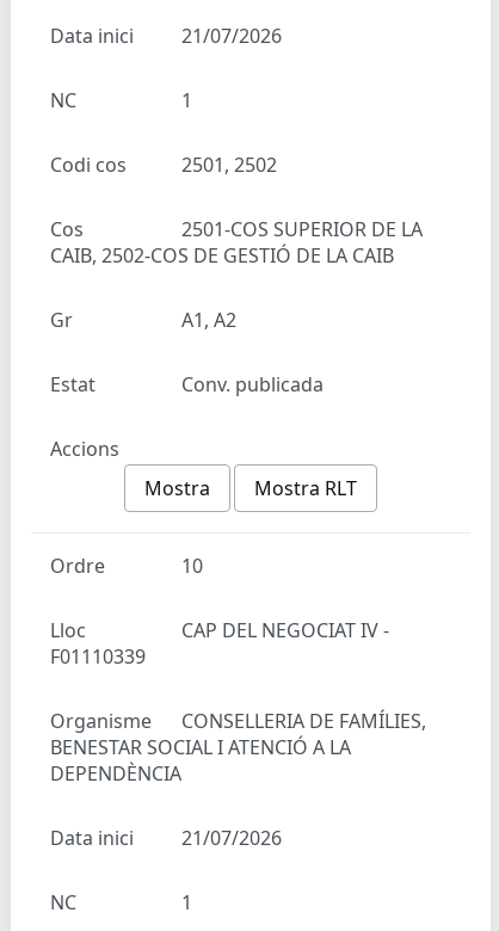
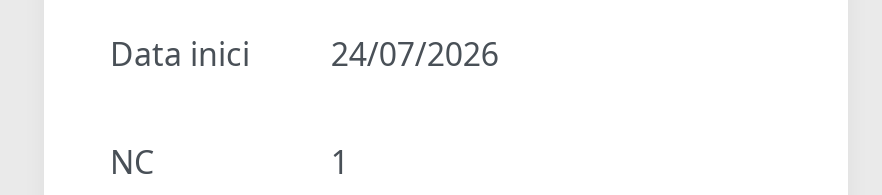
- 21/07/2026
- NC
- 1
- Codi cos
- 2501, 2502
- Cos
- 2501-COS SUPERIOR DE LA
- CAIB, 2502-COS DE GESTIÓ DE LA CAIB
- Gr
- A1, A2
- Estat
- Conv. publicada
- Accions
- Mostra
- Mostra RLT
- Ordre
- 10
- Lloc
- CAP DEL NEGOCIAT IV -
- F01110339
- Organisme
- CONSELLERIA DE FAMÍLIES,
- BENESTAR SOCIAL I ATENCIÓ A LA
- DEPENDÈNCIA
- Data inici
- 21/07/2026
+ 24/07/2026
